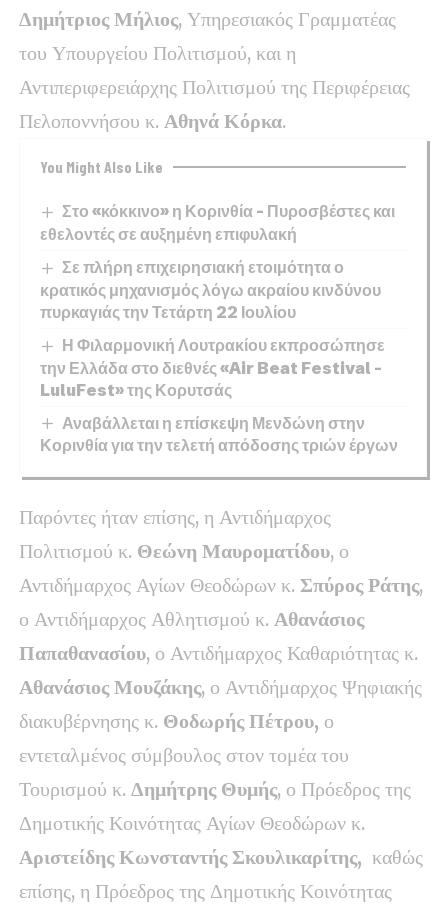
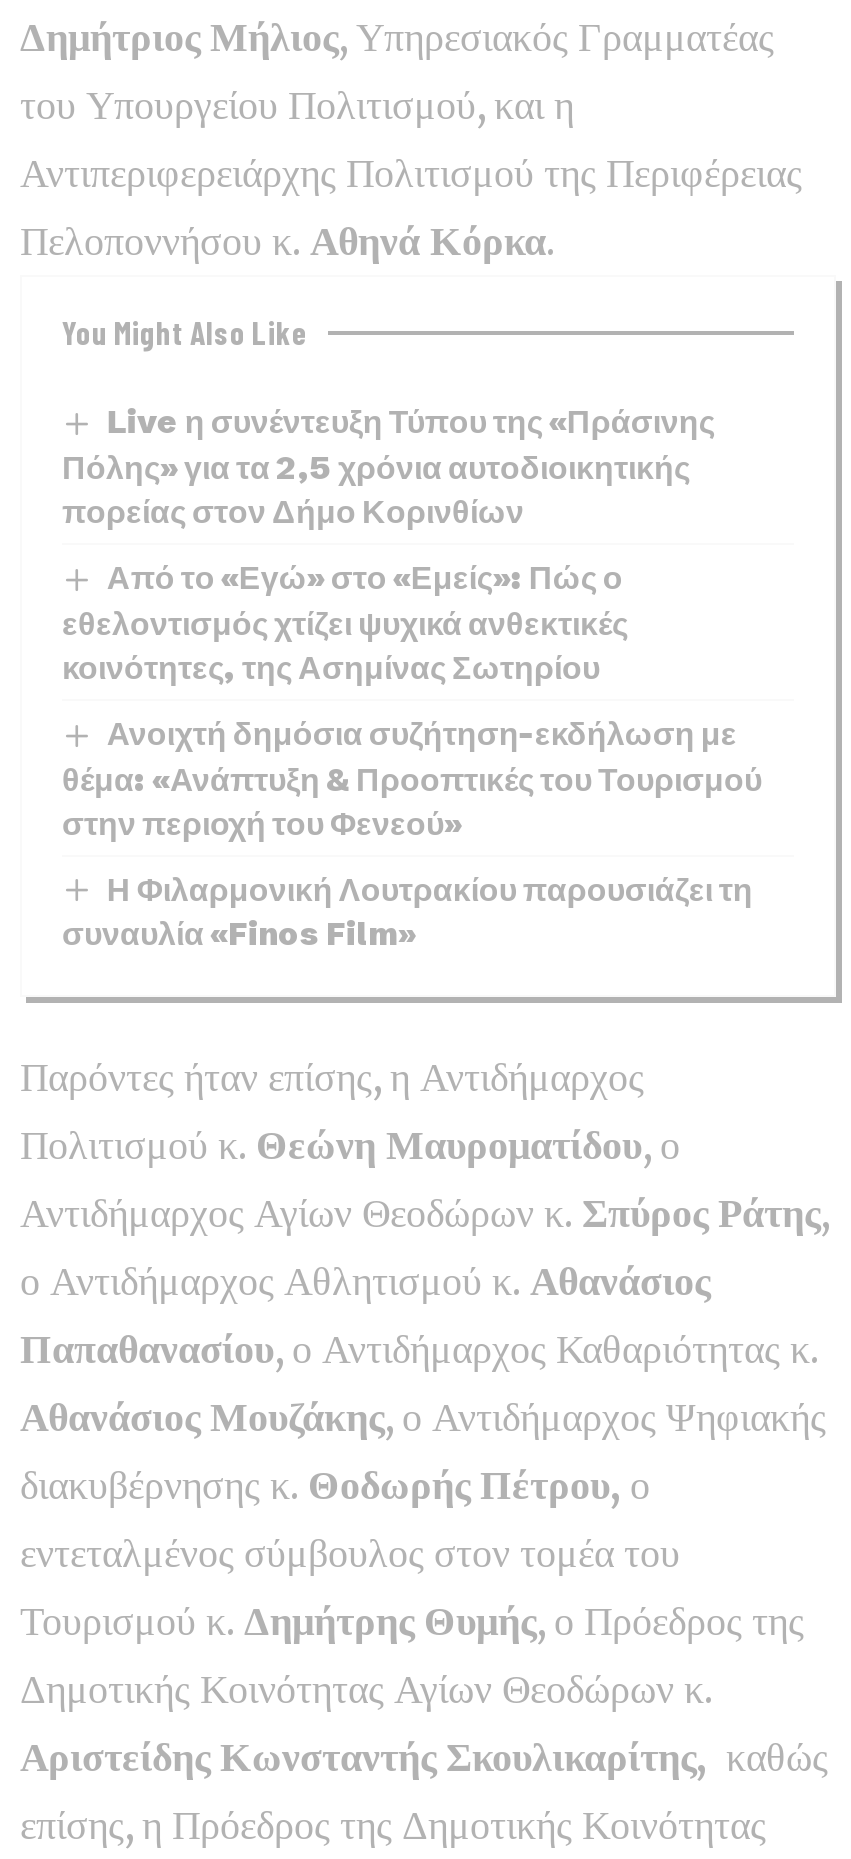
- Στο «κόκκινο» η Κορινθία – Πυροσβέστες και
- εθελοντές σε αυξημένη επιφυλακή
+ Live η συνέντευξη Τύπου της «Πράσινης
+ Πόλης» για τα 2,5 χρόνια αυτοδιοικητικής
+ πορείας στον Δήμο Κορινθίων

- Σε πλήρη επιχειρησιακή ετοιμότητα ο
- κρατικός μηχανισμός λόγω ακραίου κινδύνου
- πυρκαγιάς την Τετάρτη 22 Ιουλίου
+ Από το «Εγώ» στο «Εμείς»: Πώς ο
+ εθελοντισμός χτίζει ψυχικά ανθεκτικές
+ κοινότητες, της Ασημίνας Σωτηρίου

- Η Φιλαρμονική Λουτρακίου εκπροσώπησε
- την Ελλάδα στο διεθνές «Air Beat Festival –
- LuluFest» της Κορυτσάς
+ Ανοιχτή δημόσια συζήτηση-εκδήλωση με
+ θέμα: «Ανάπτυξη & Προοπτικές του Τουρισμού
+ στην περιοχή του Φενεού»

- Αναβάλλεται η επίσκεψη Μενδώνη στην
- Κορινθία για την τελετή απόδοσης τριών έργων
+ Η Φιλαρμονική Λουτρακίου παρουσιάζει τη
+ συναυλία «Finos Film»
